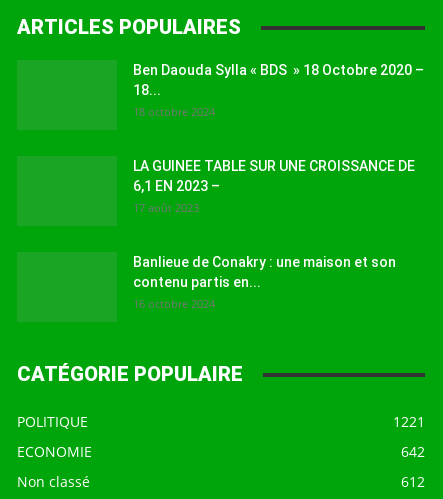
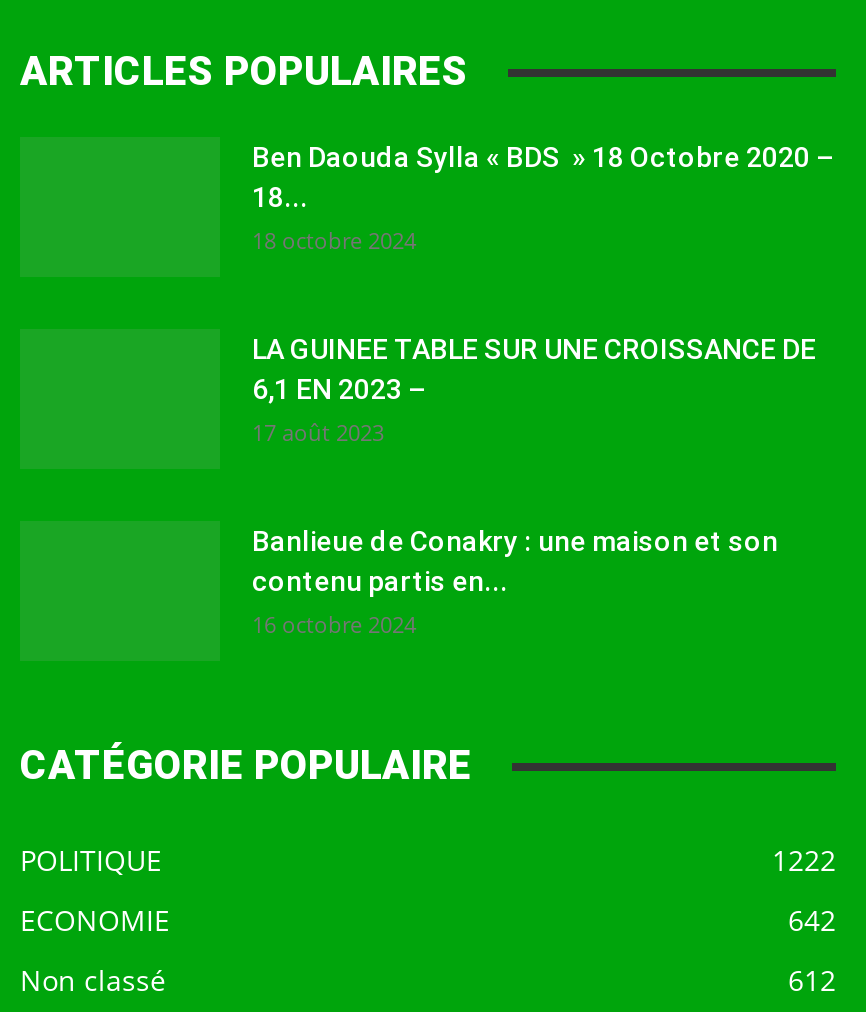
- 1221
+ 1222
